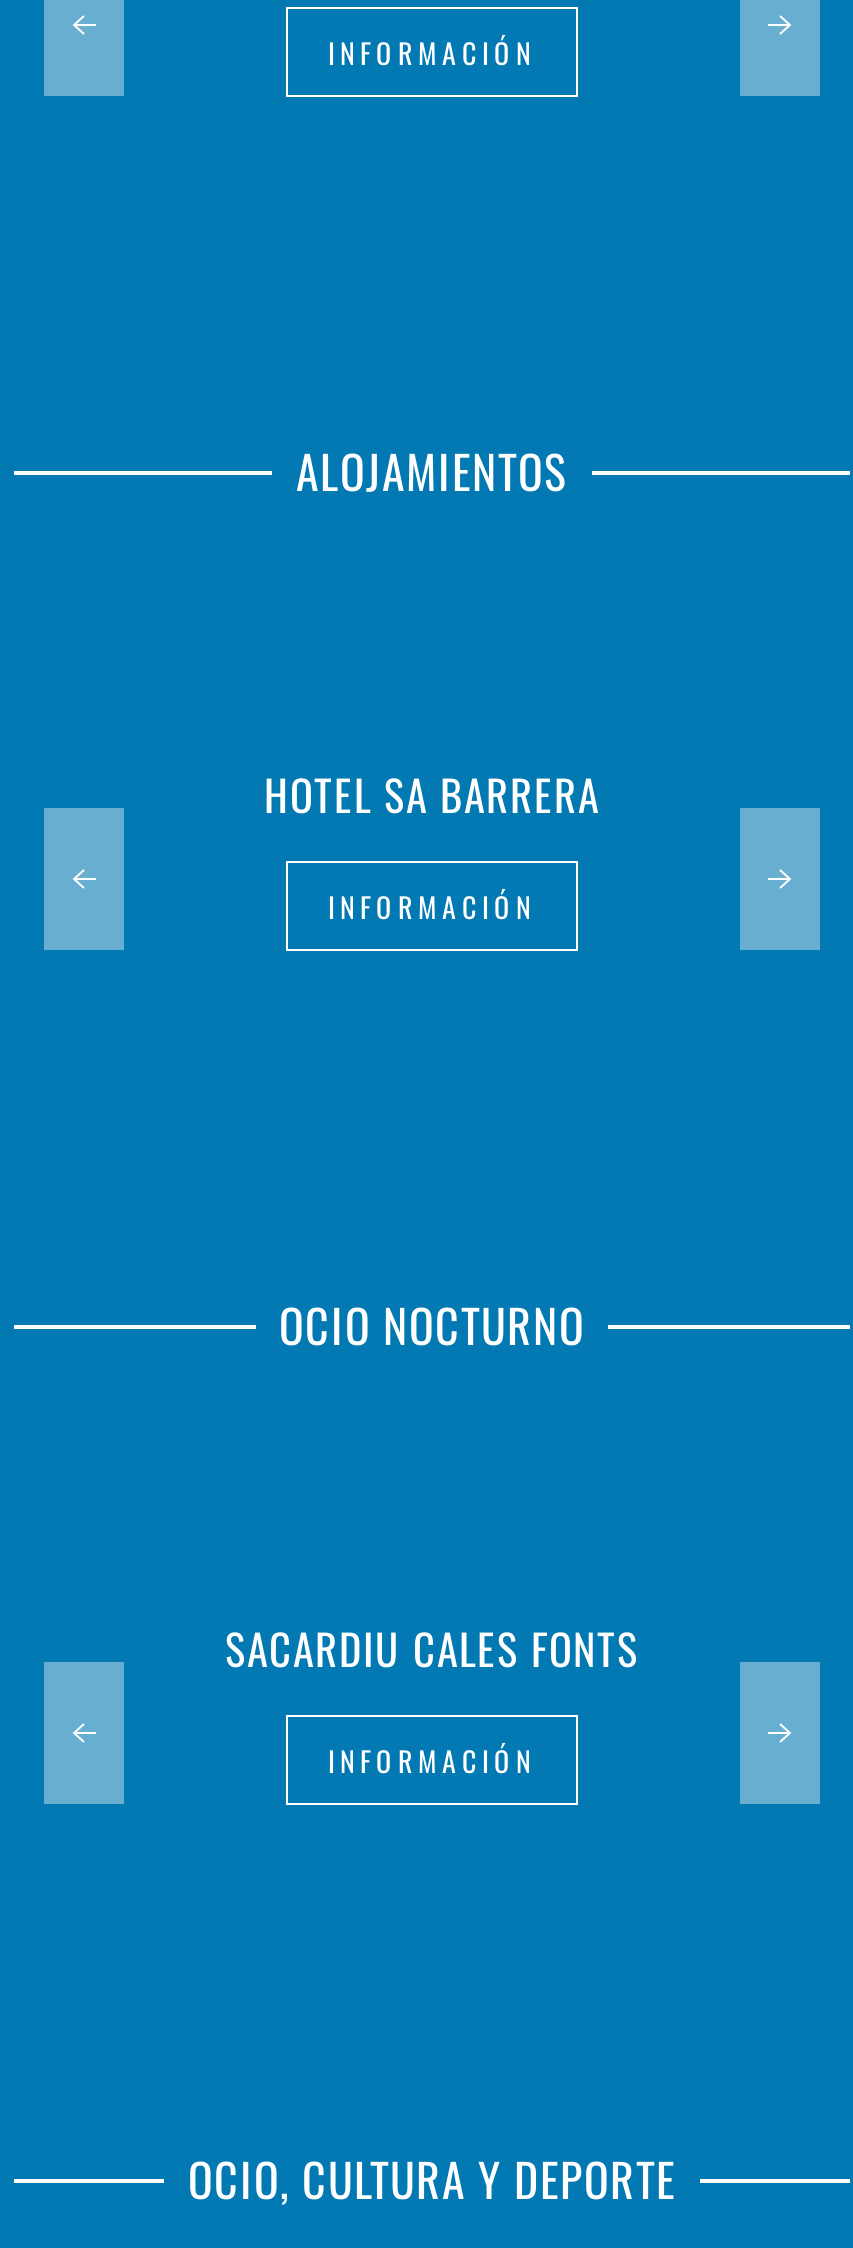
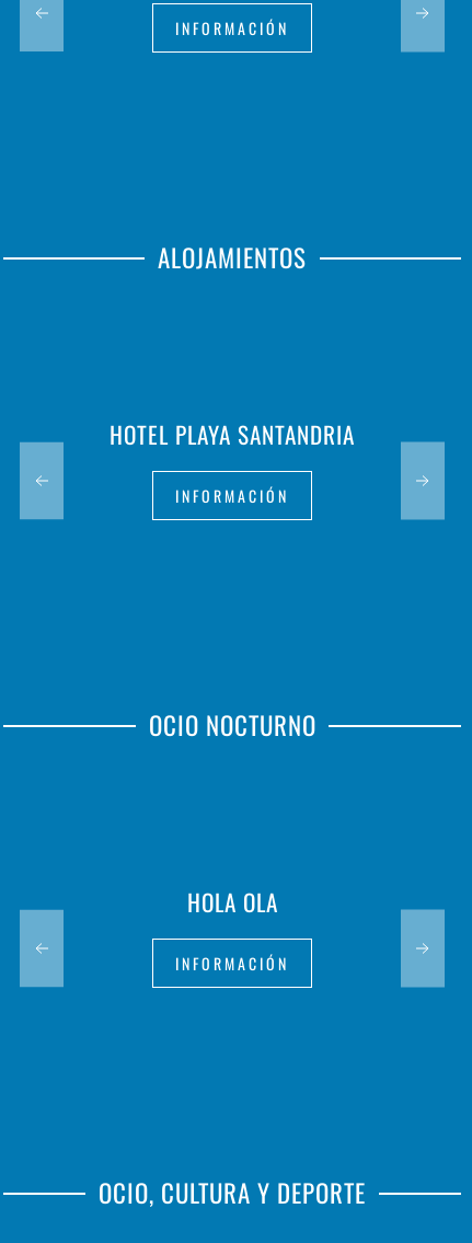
- HOTEL SA BARRERA
+ HOTEL PLAYA SANTANDRIA

- SACARDIU CALES FONTS
+ HOLA OLA
